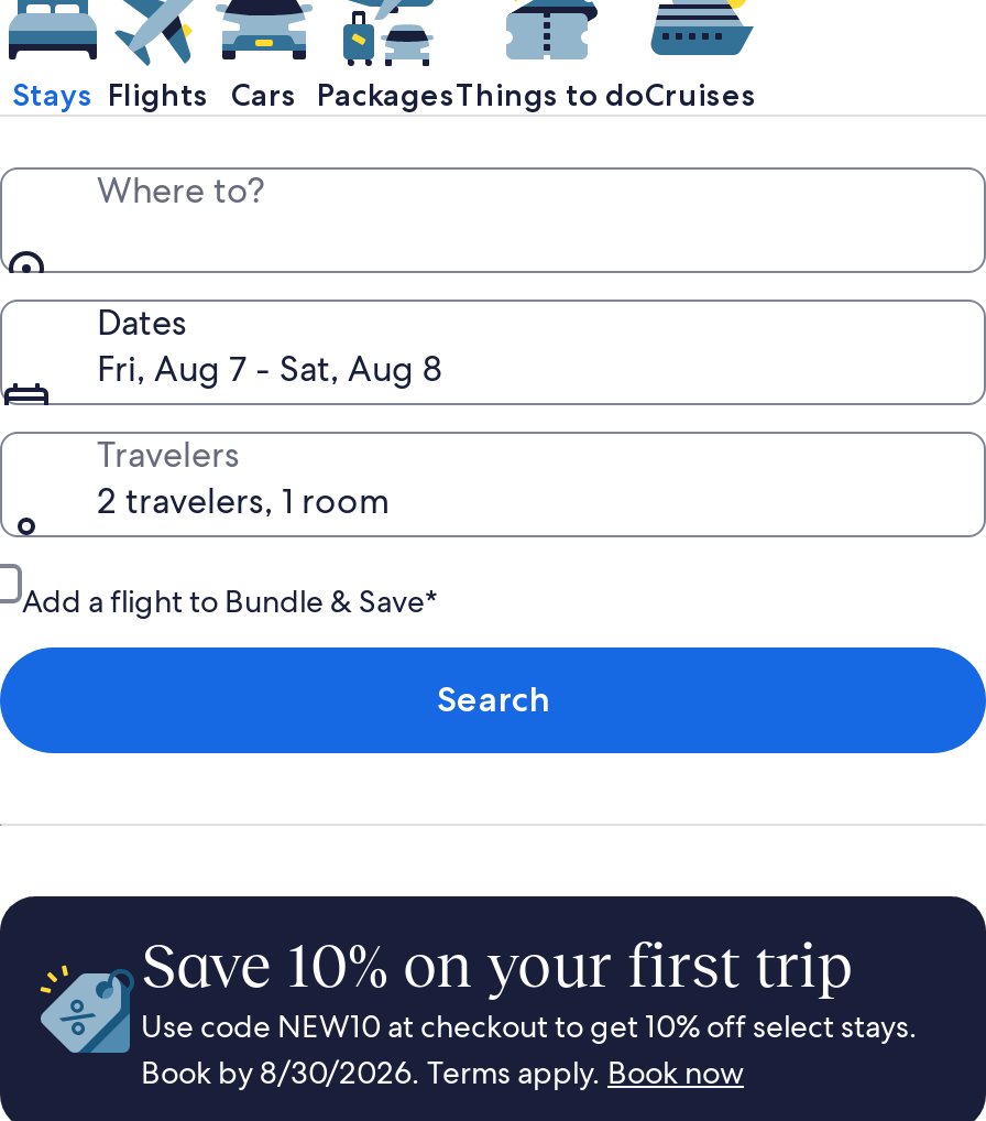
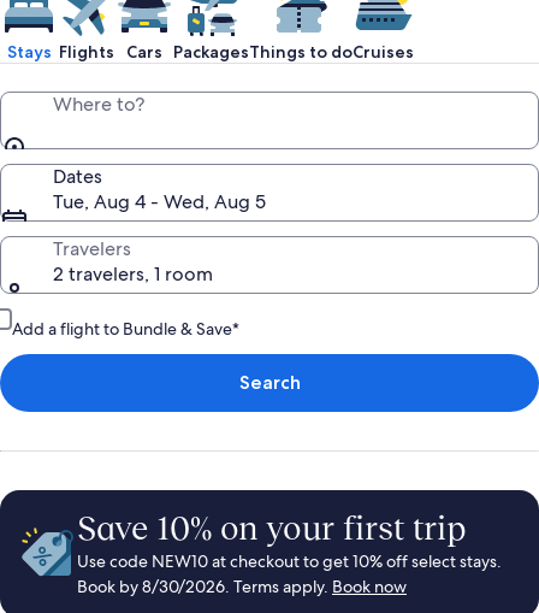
- Fri, Aug 7 - Sat, Aug 8
+ Tue, Aug 4 - Wed, Aug 5
